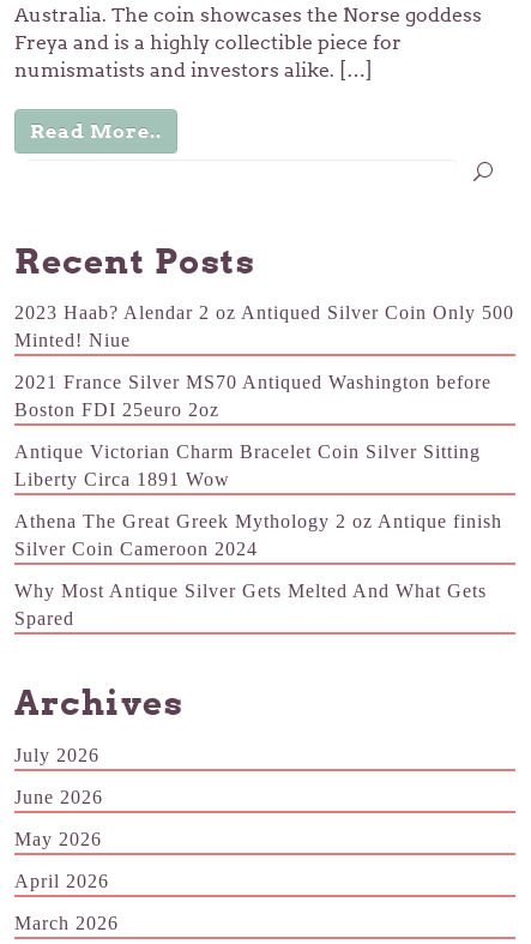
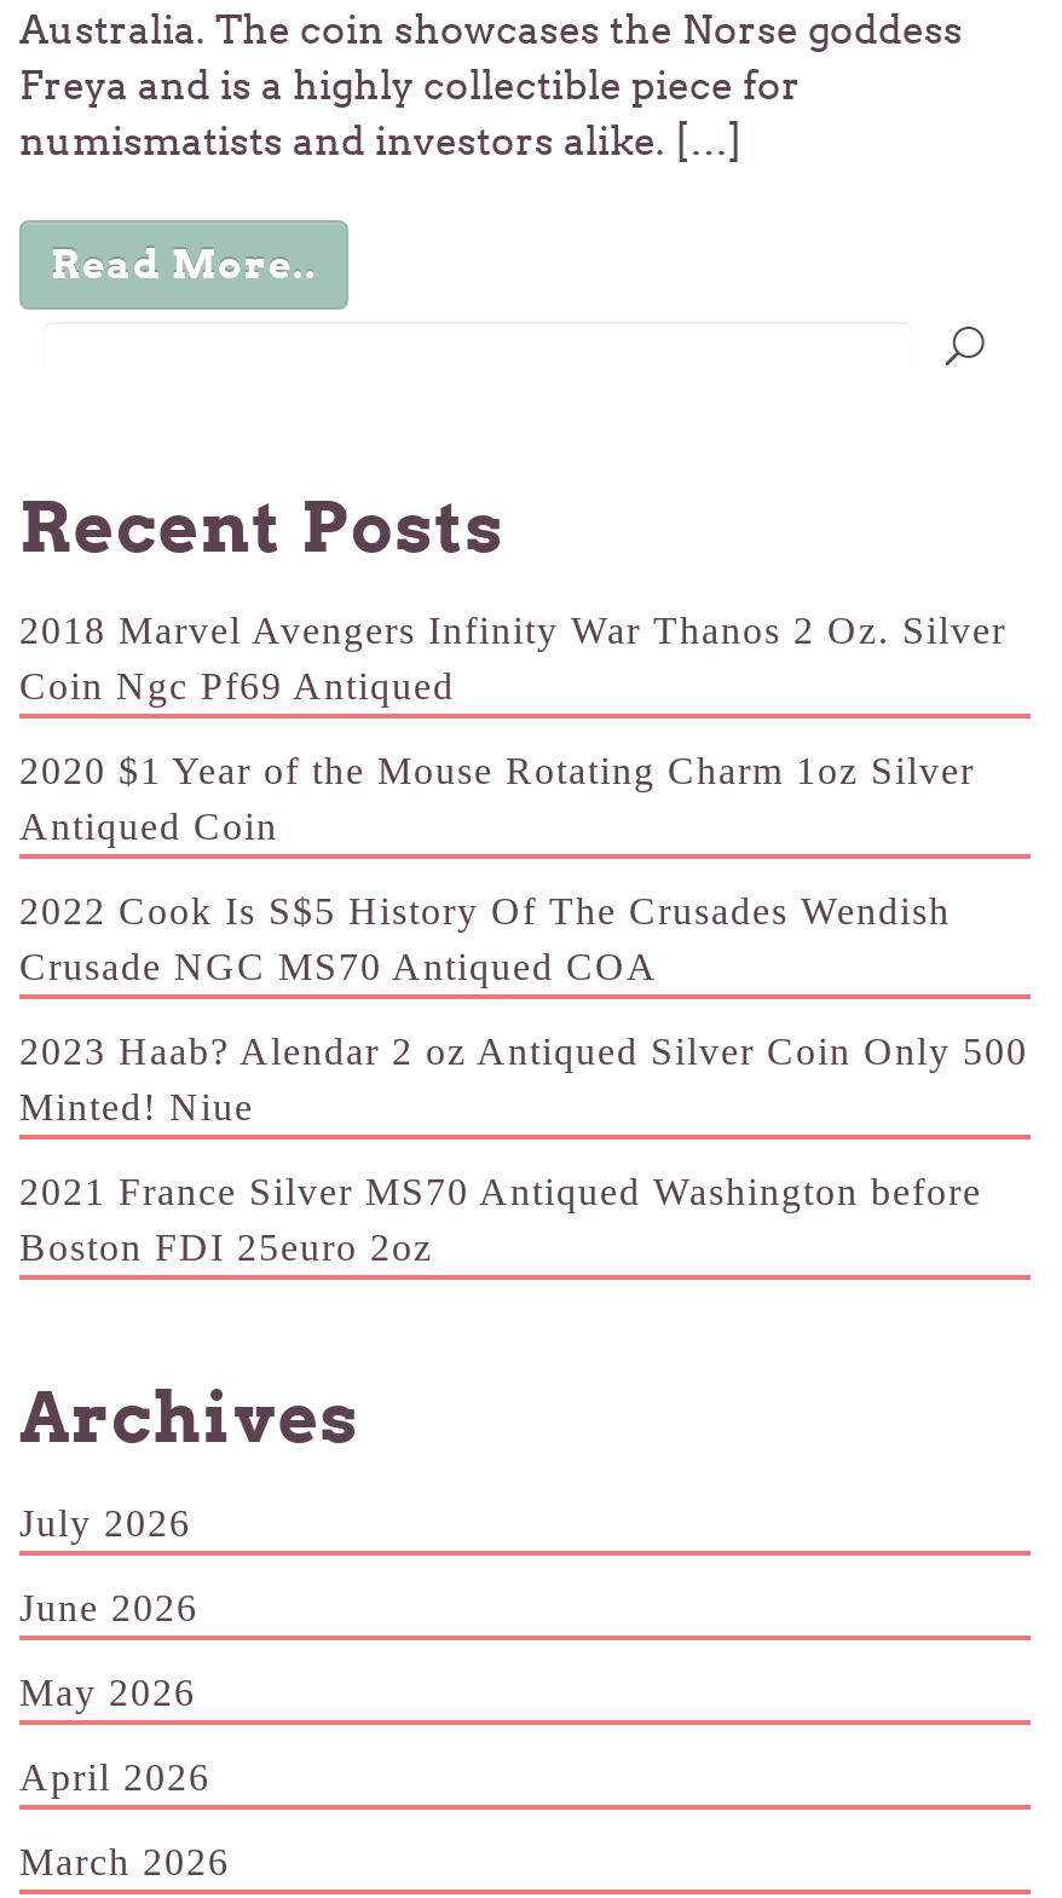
+ 2018 Marvel Avengers Infinity War Thanos 2 Oz. Silver
+ Coin Ngc Pf69 Antiqued
+ 2020 $1 Year of the Mouse Rotating Charm 1oz Silver
+ Antiqued Coin
+ 2022 Cook Is S$5 History Of The Crusades Wendish
+ Crusade NGC MS70 Antiqued COA

moved down: 2023 Haab? Alendar 2 oz Antiqued Silver Coin Only 500 | Minted! Niue | 2021 France Silver MS70 Antiqued Washington before | Boston FDI 25euro 2oz

- Antique Victorian Charm Bracelet Coin Silver Sitting
- Liberty Circa 1891 Wow
- Athena The Great Greek Mythology 2 oz Antique finish
- Silver Coin Cameroon 2024
- Why Most Antique Silver Gets Melted And What Gets
- Spared
